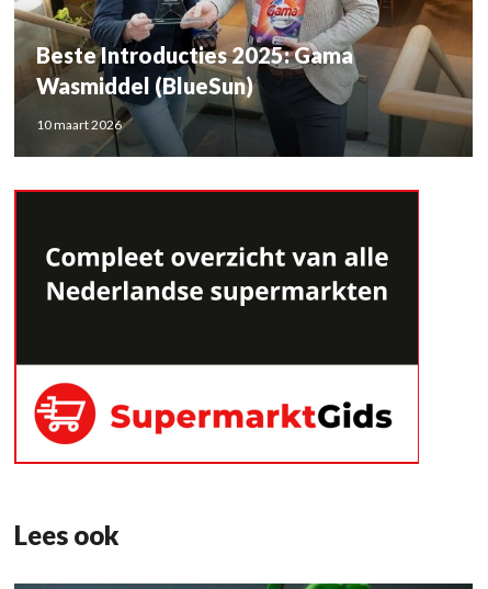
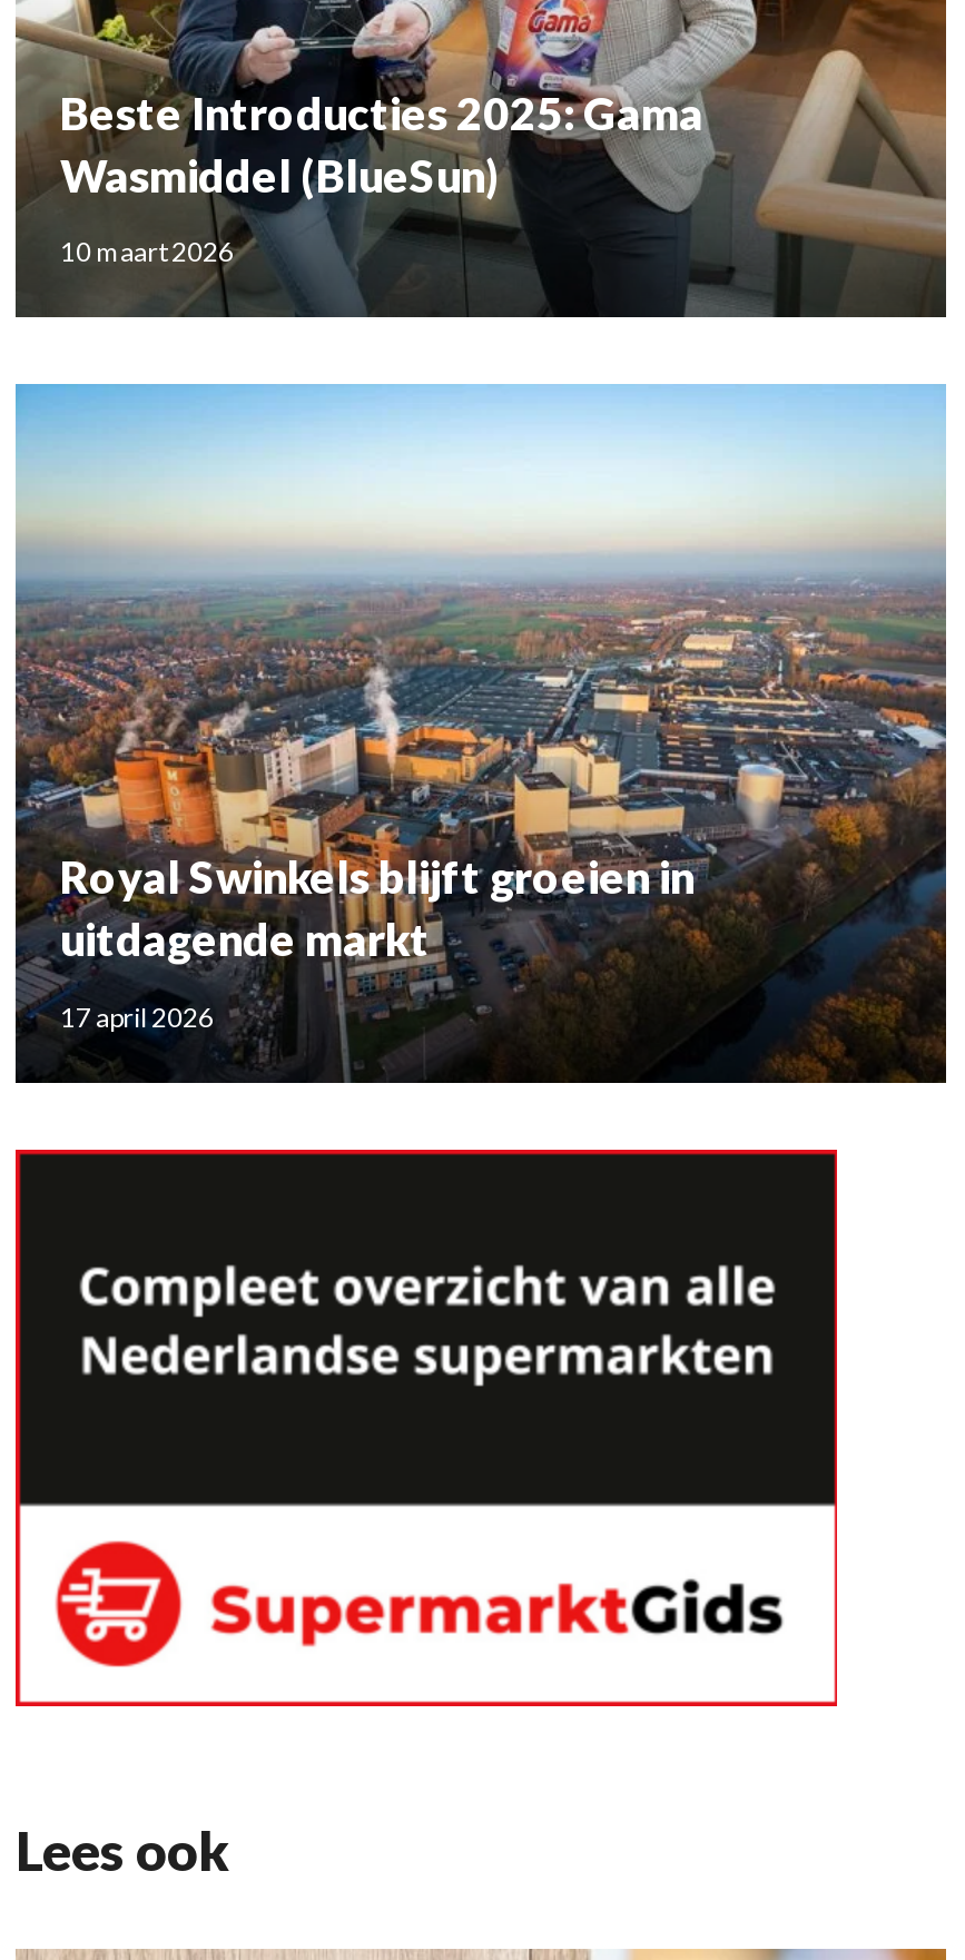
+ [image]
+ Royal Swinkels blijft groeien in
+ uitdagende markt
+ 17 april 2026
